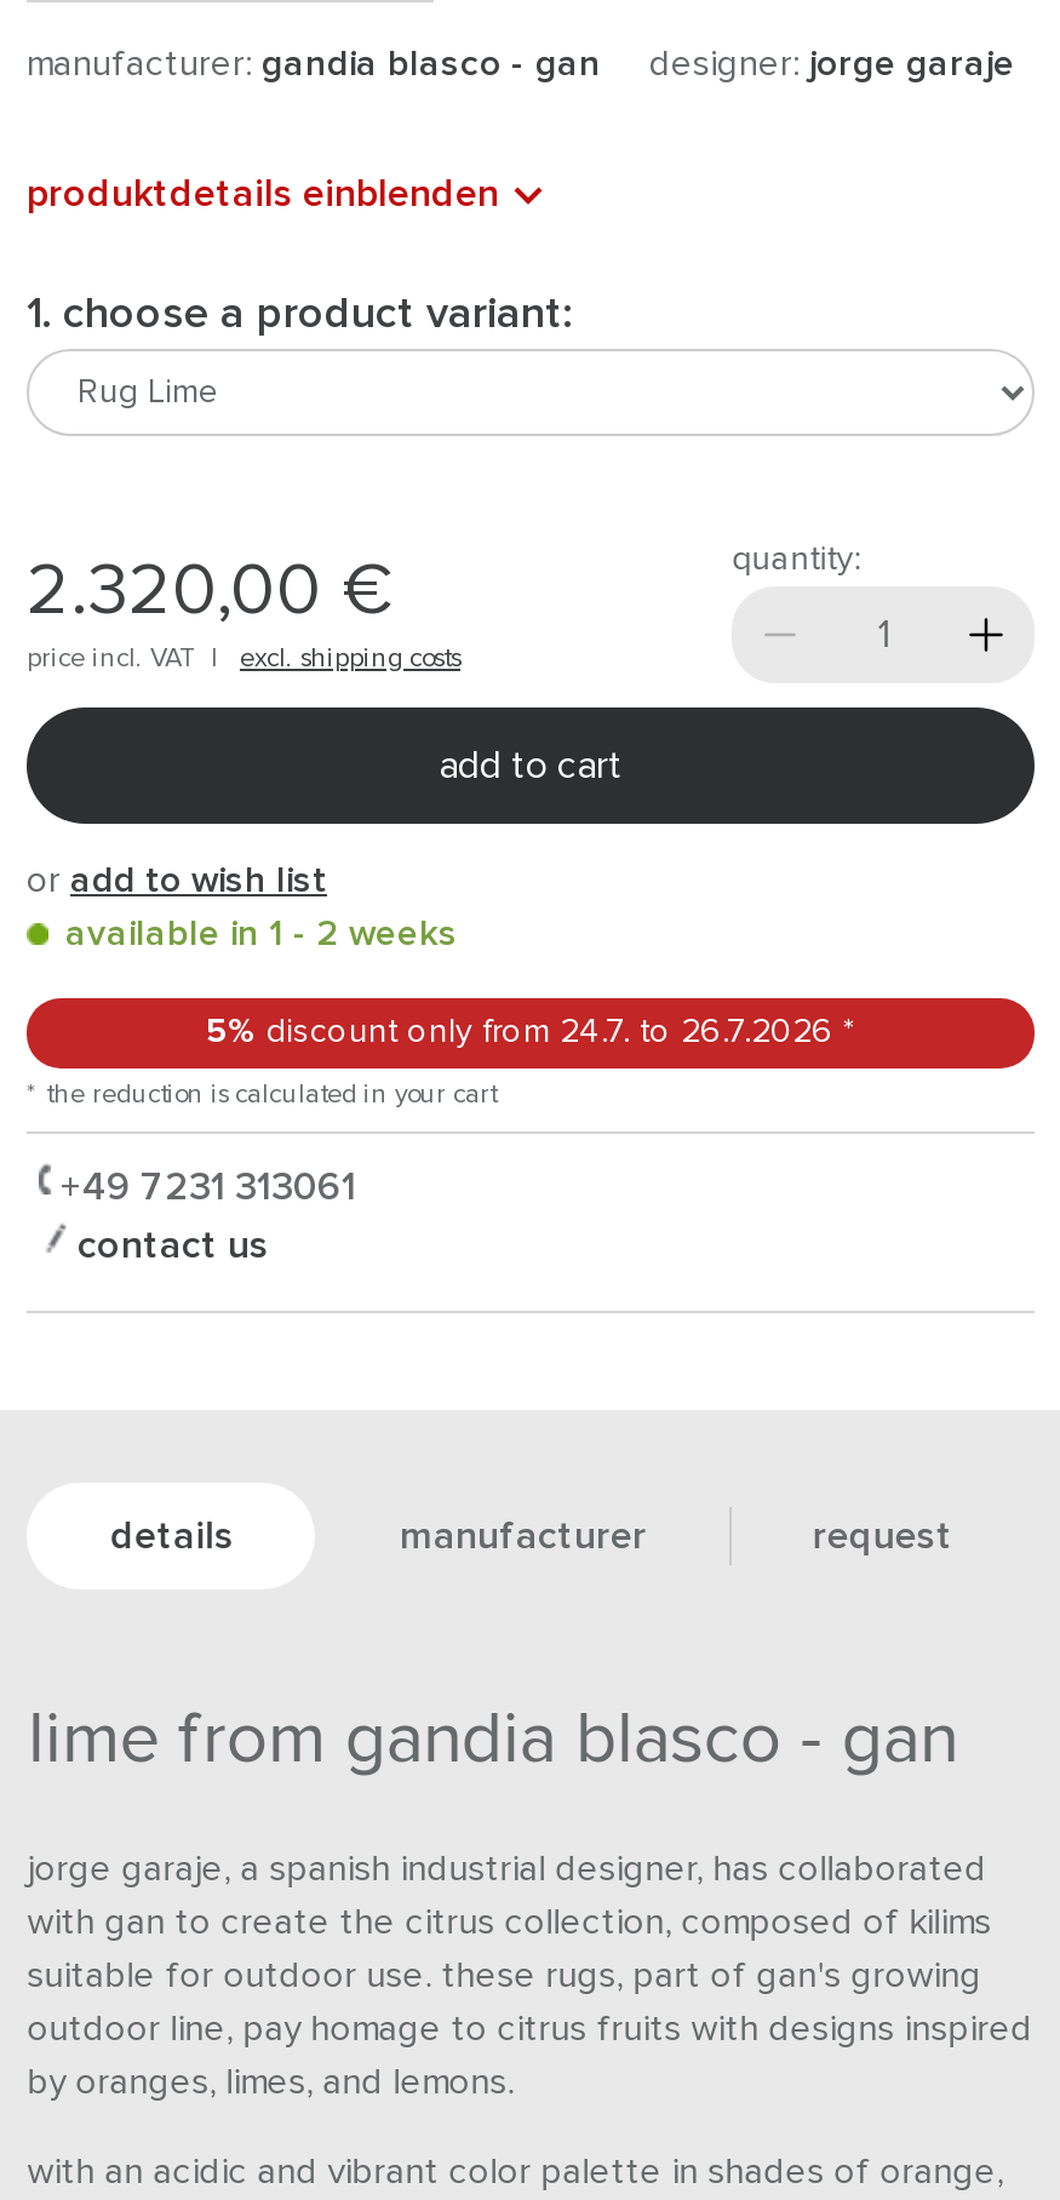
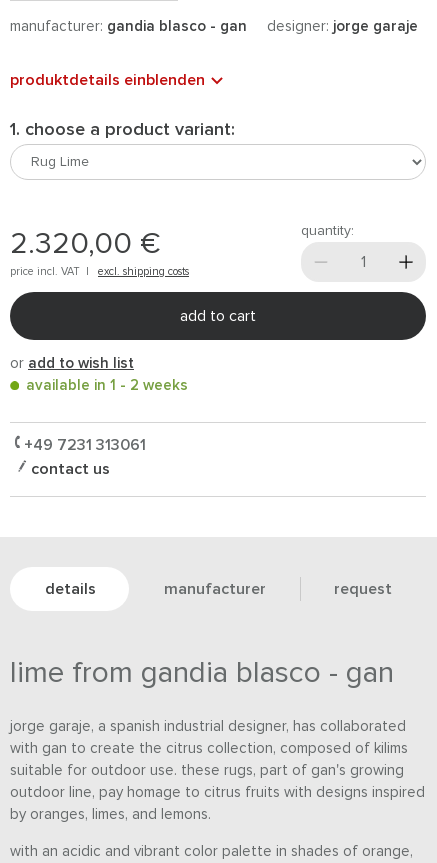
- 5% discount only from 24.7. to 26.7.2026 *
- * the reduction is calculated in your cart
